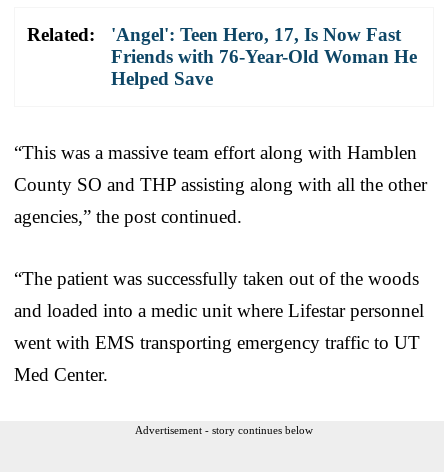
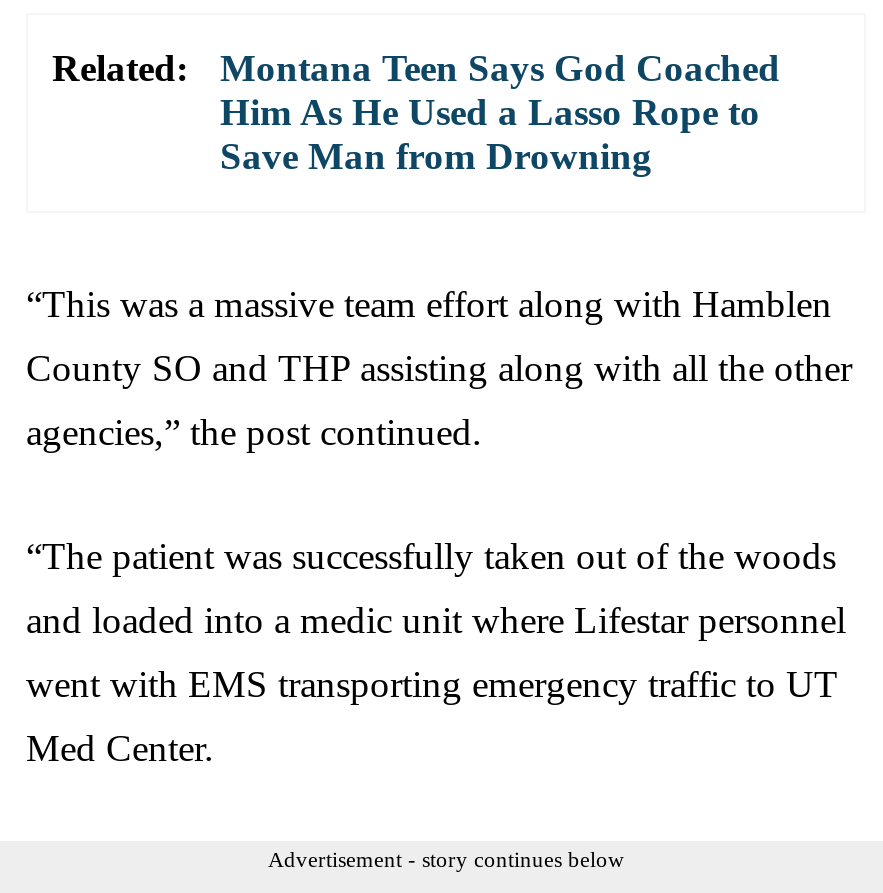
- 'Angel': Teen Hero, 17, Is Now Fast
- Friends with 76-Year-Old Woman He
- Helped Save
+ Montana Teen Says God Coached
+ Him As He Used a Lasso Rope to
+ Save Man from Drowning
